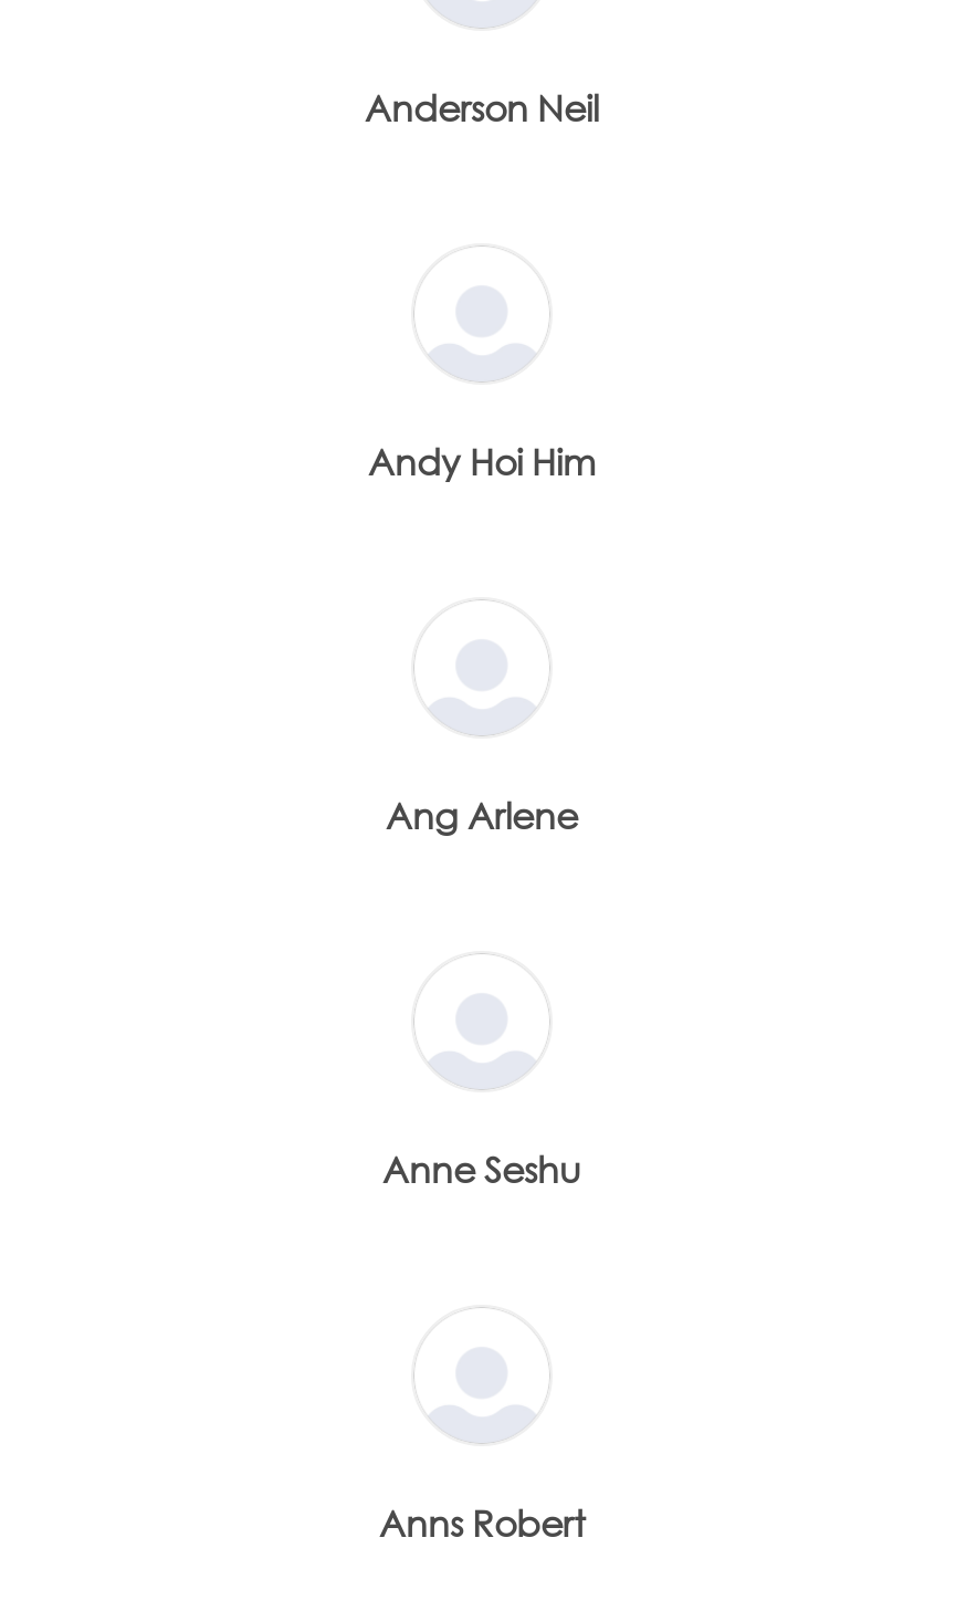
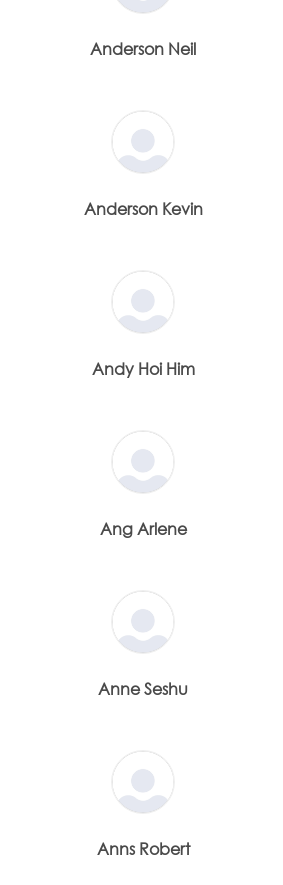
+ Anderson Kevin
